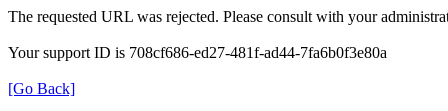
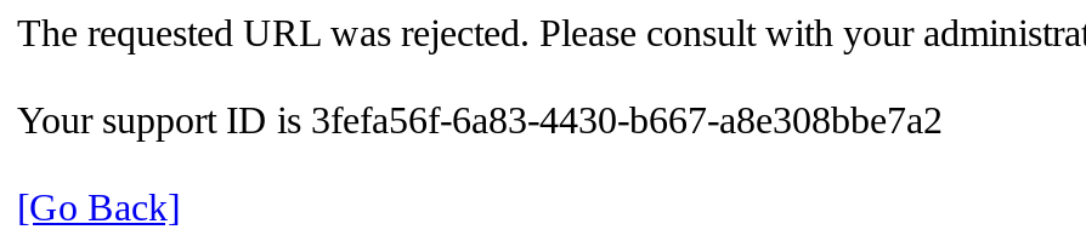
- Your support ID is 708cf686-ed27-481f-ad44-7fa6b0f3e80a
+ Your support ID is 3fefa56f-6a83-4430-b667-a8e308bbe7a2
